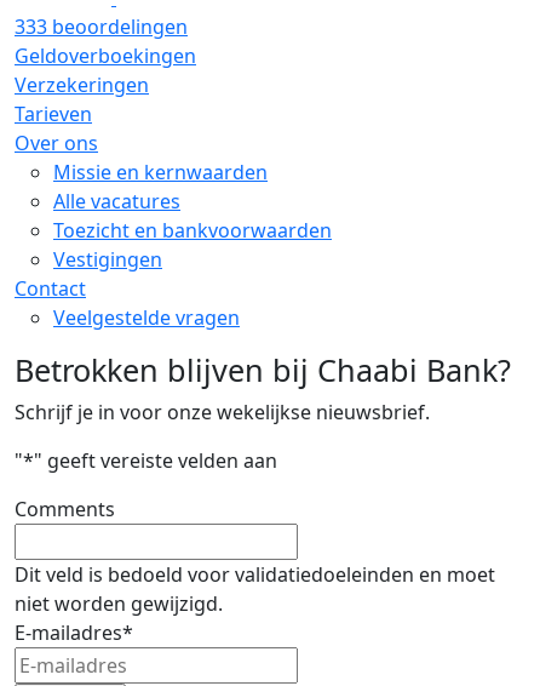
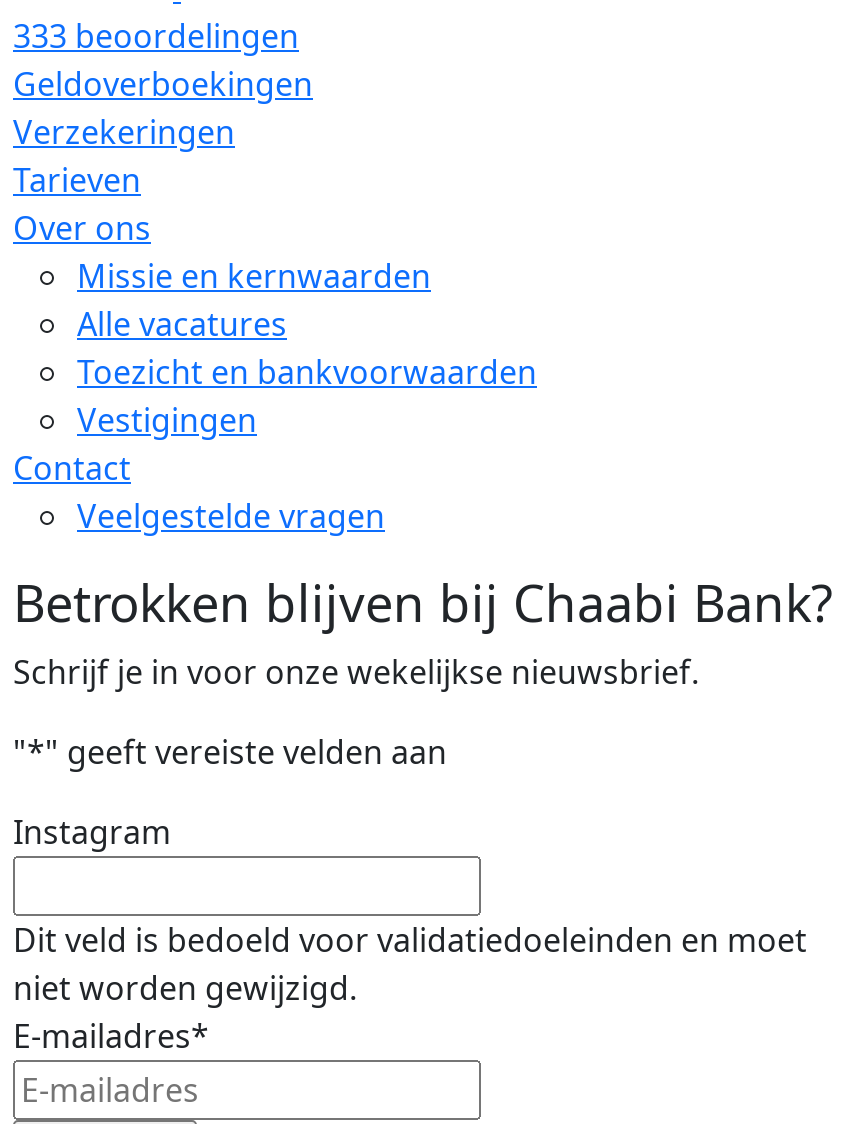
- Comments
+ Instagram
